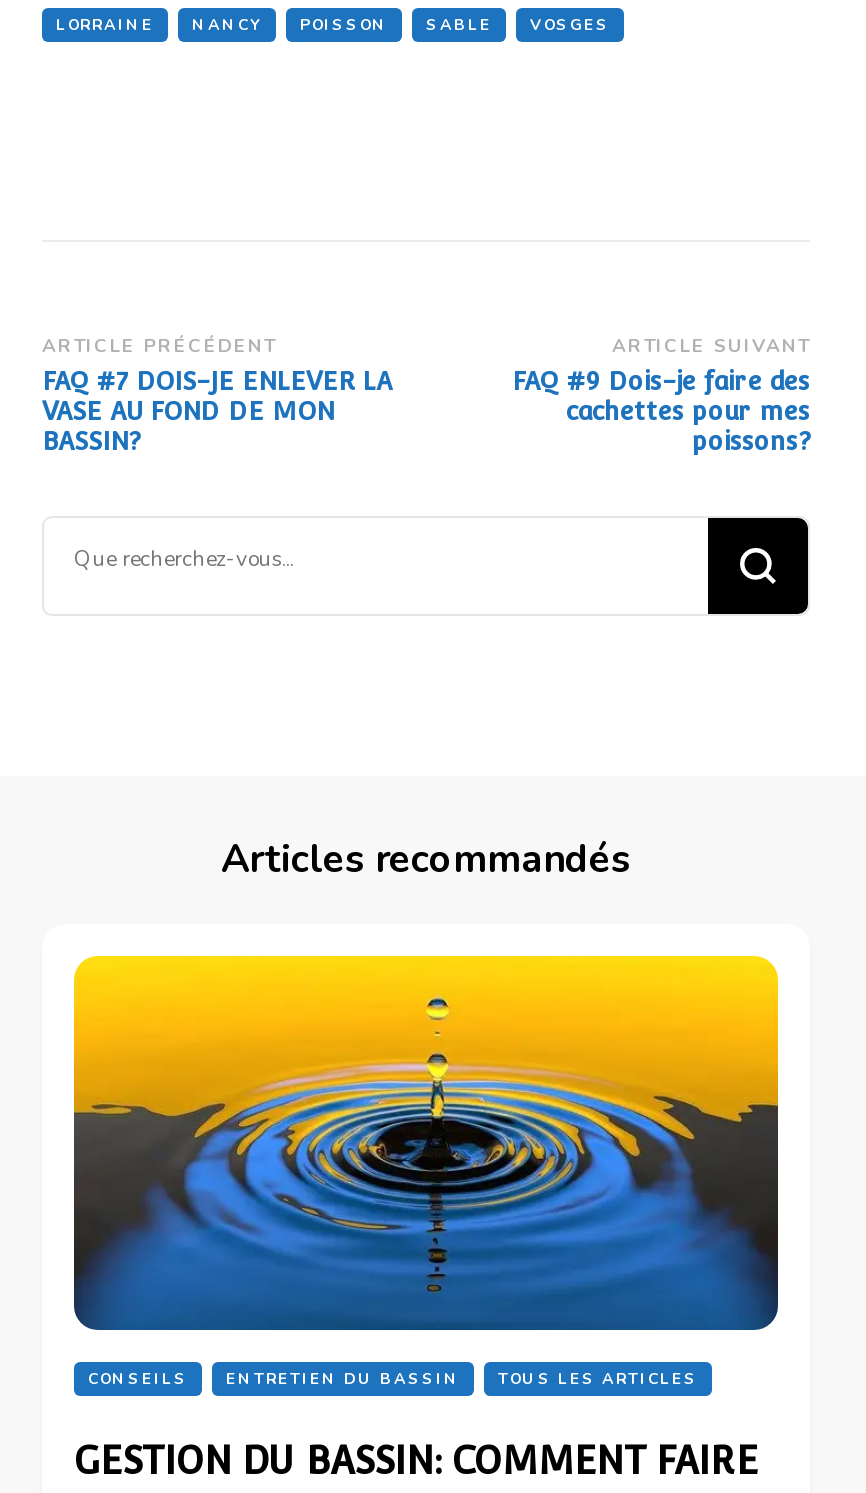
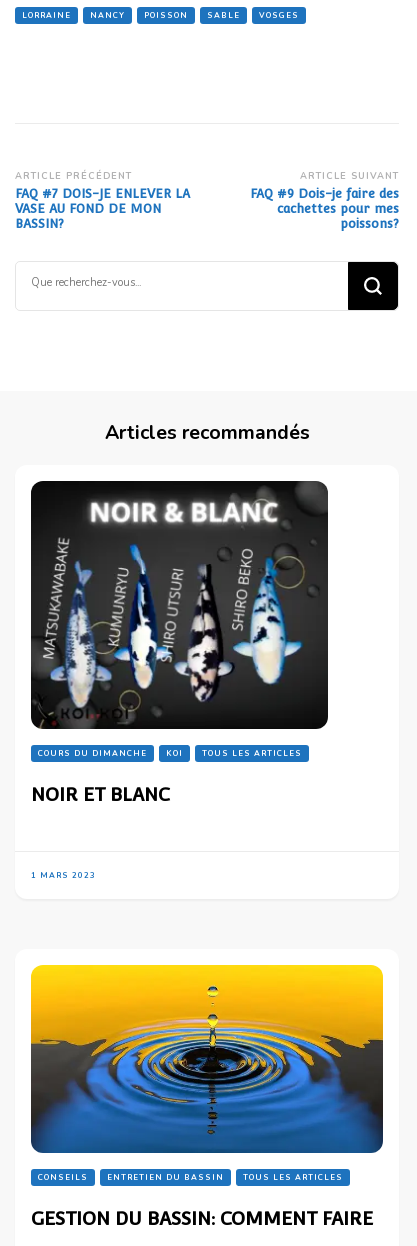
+ [image]
+ COURS DU DIMANCHE
+ KOI
+ TOUS LES ARTICLES
+ NOIR ET BLANC

+ 1 MARS 2023
